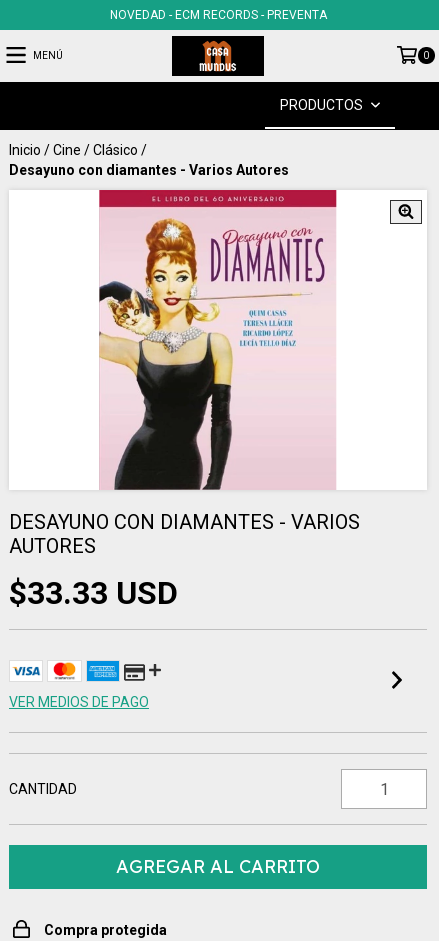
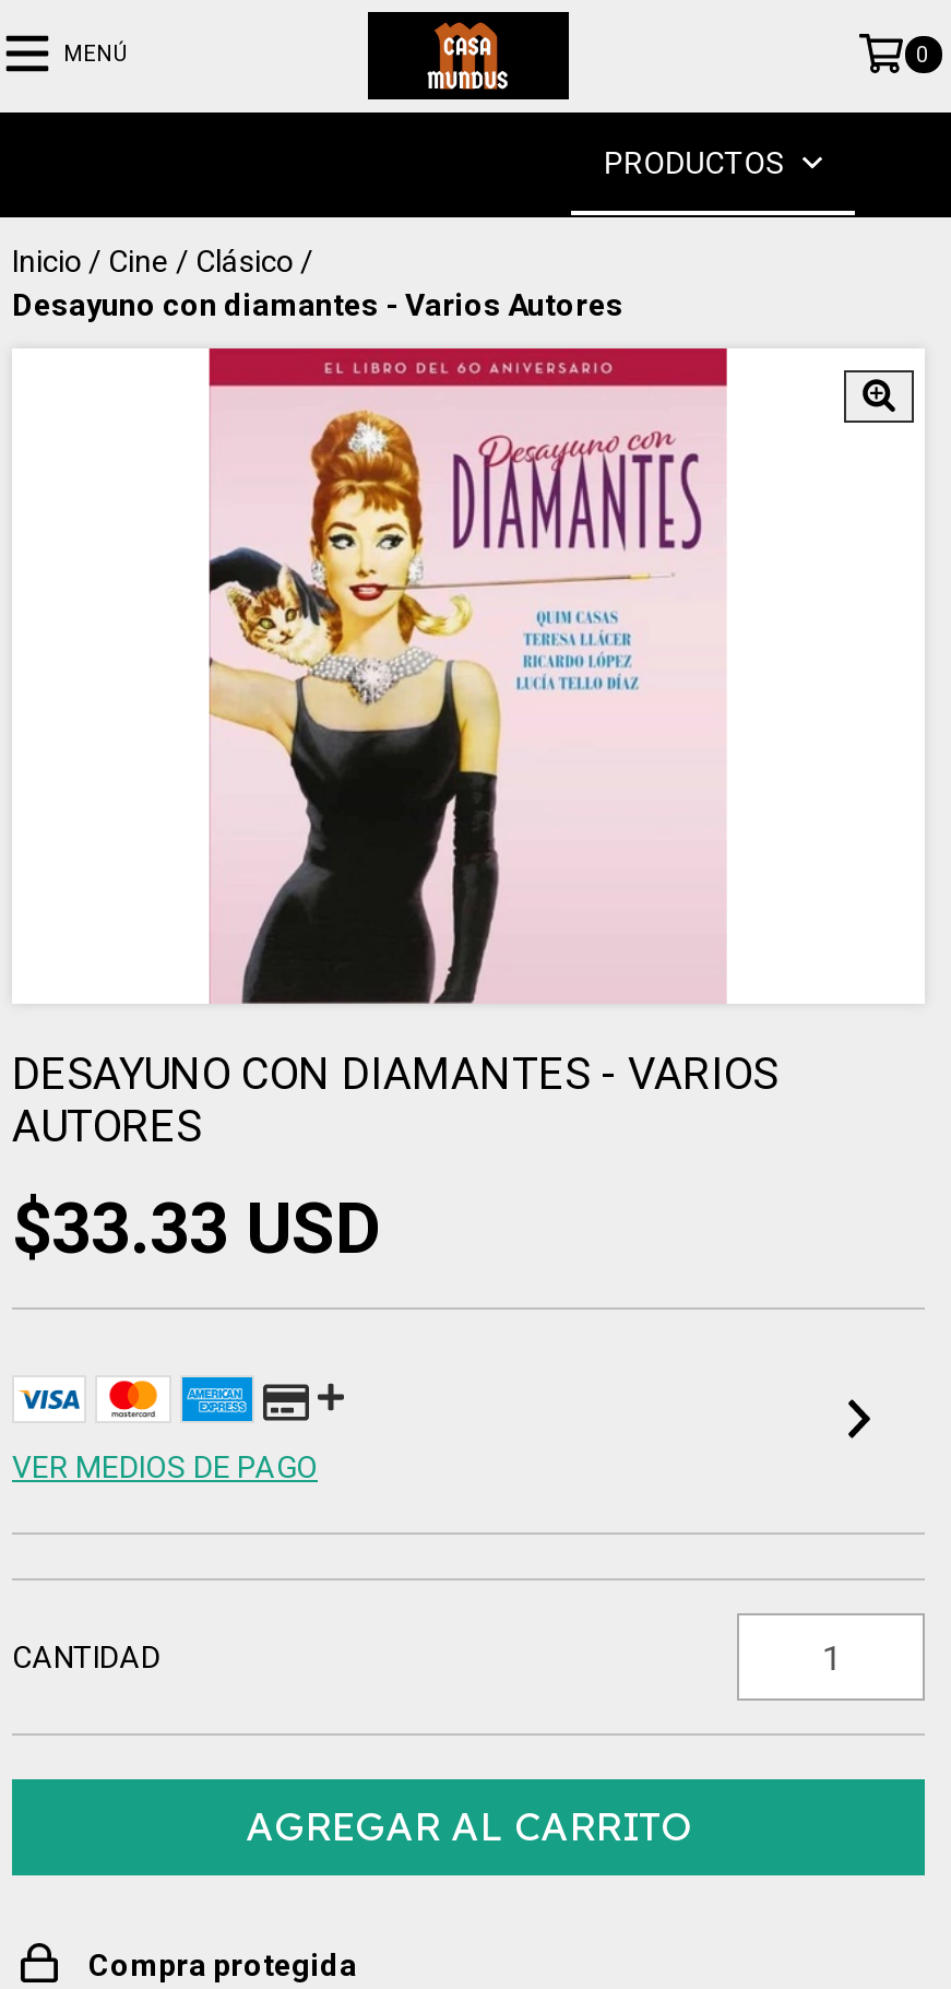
- NOVEDAD - ECM RECORDS - PREVENTA
